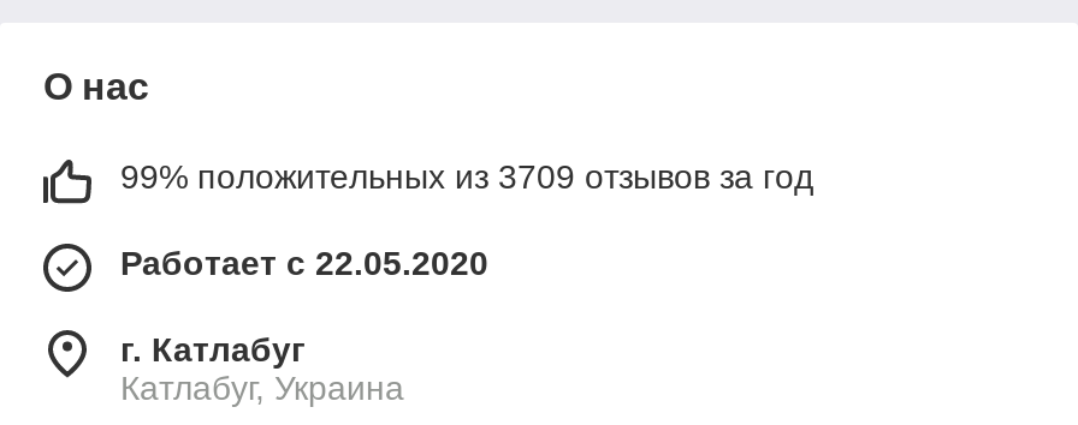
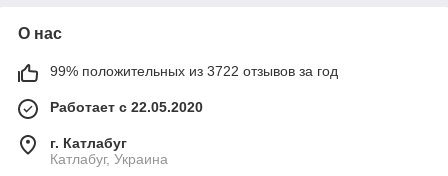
- 99% положительных из 3709 отзывов за год
+ 99% положительных из 3722 отзывов за год
